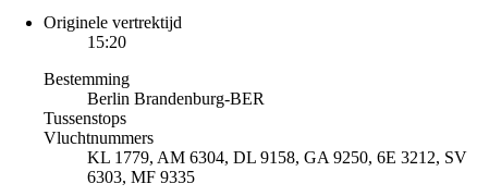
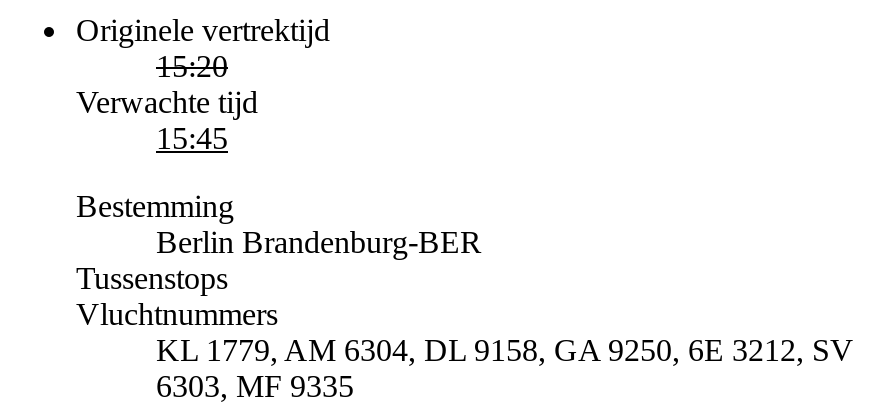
+ Verwachte tijd
+ 15:45
